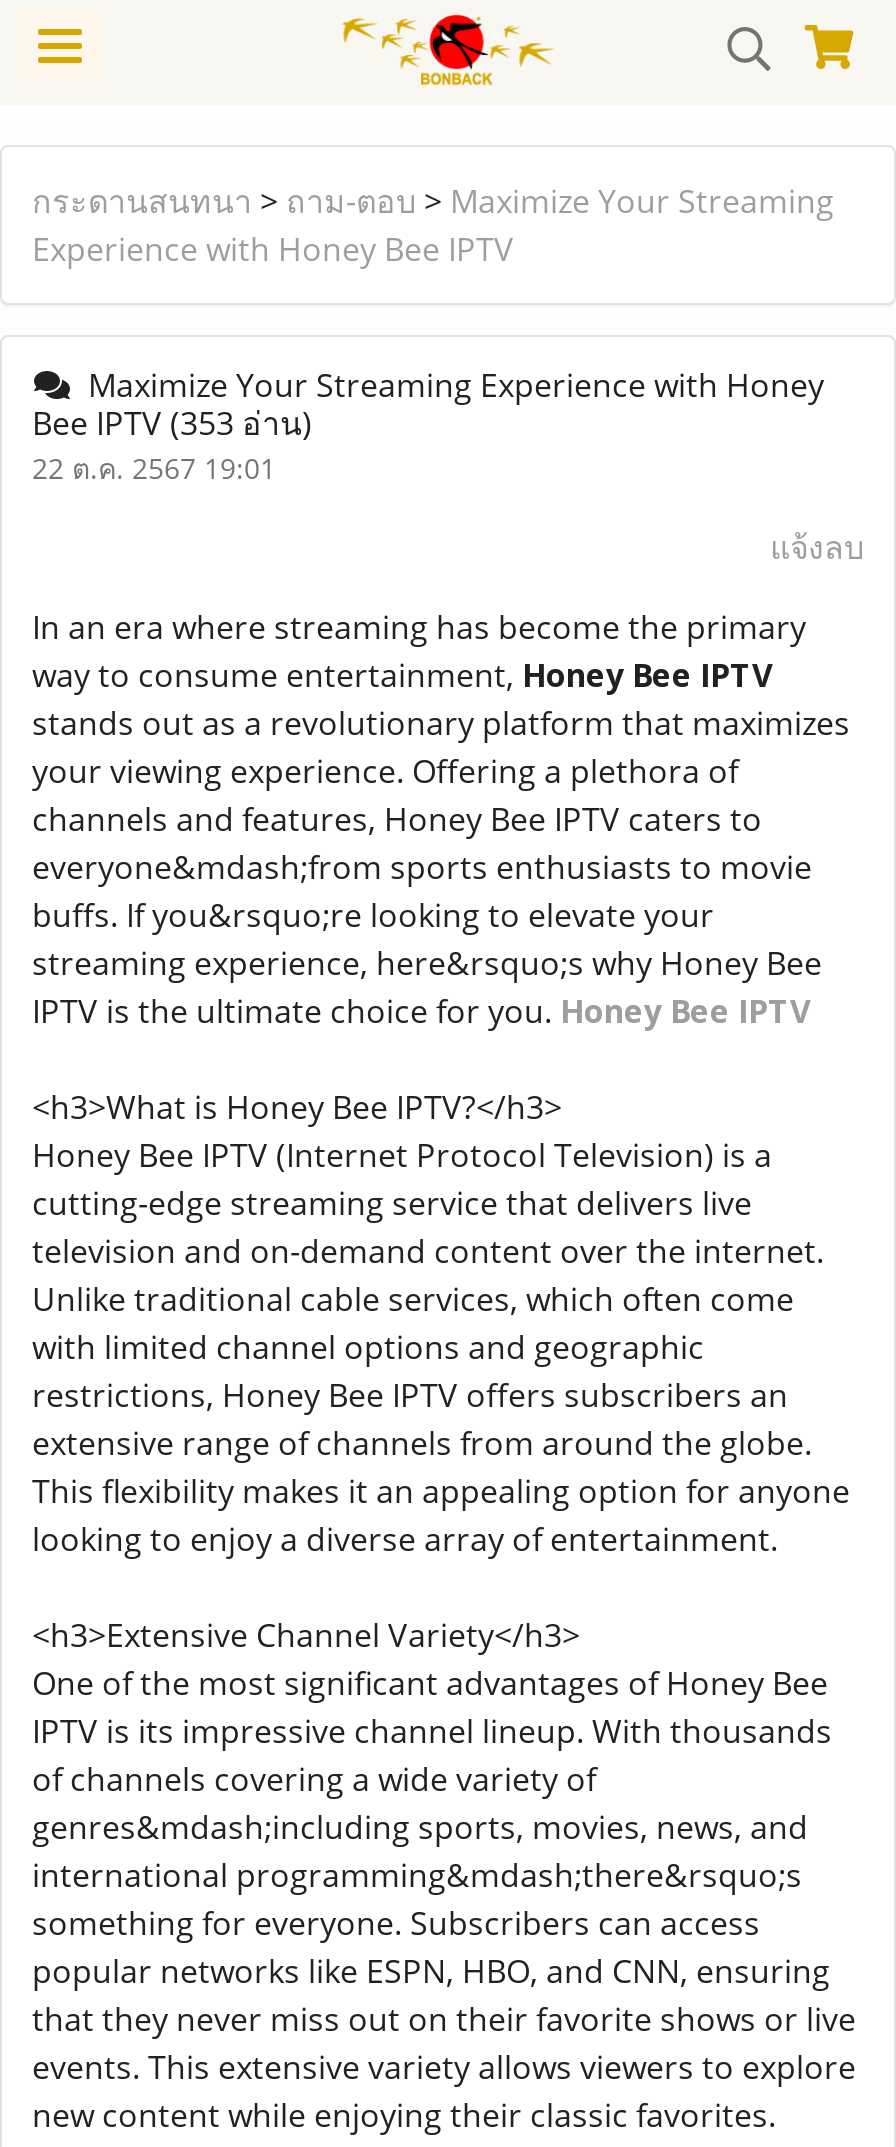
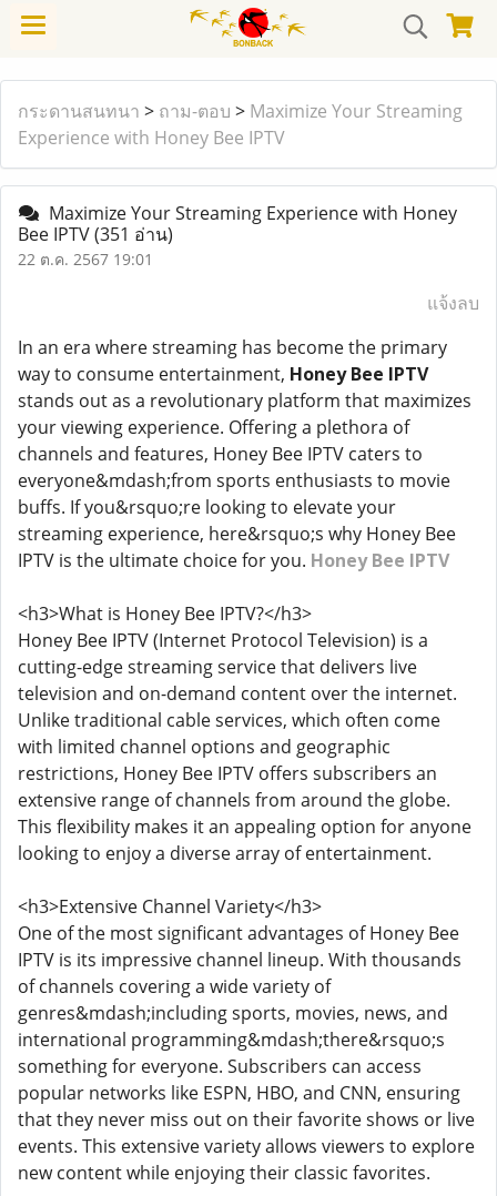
- Bee IPTV (353 อ่าน)
+ Bee IPTV (351 อ่าน)
